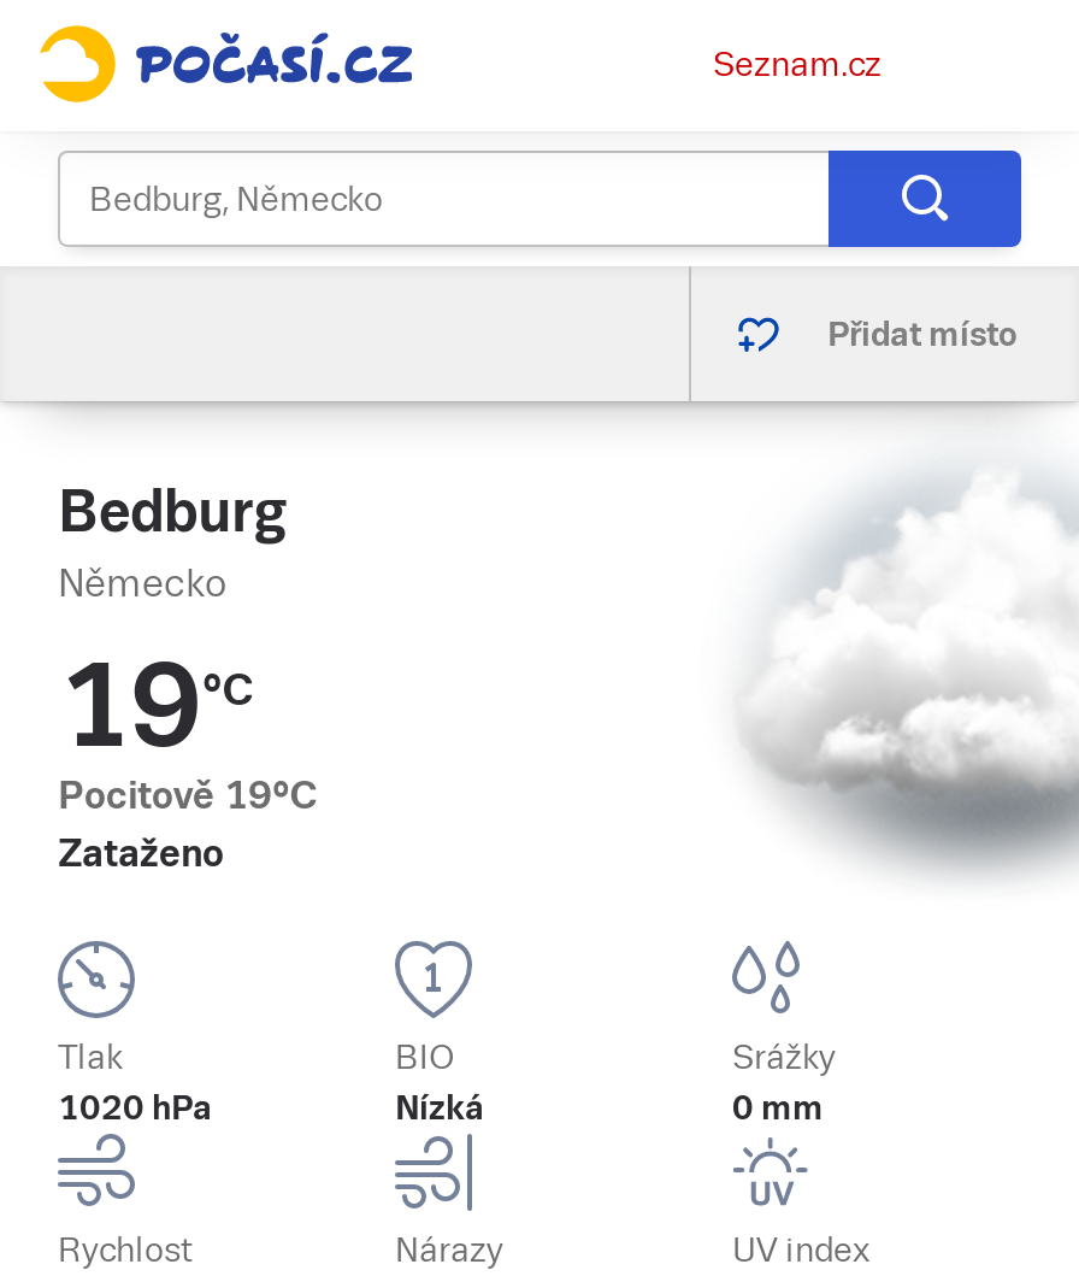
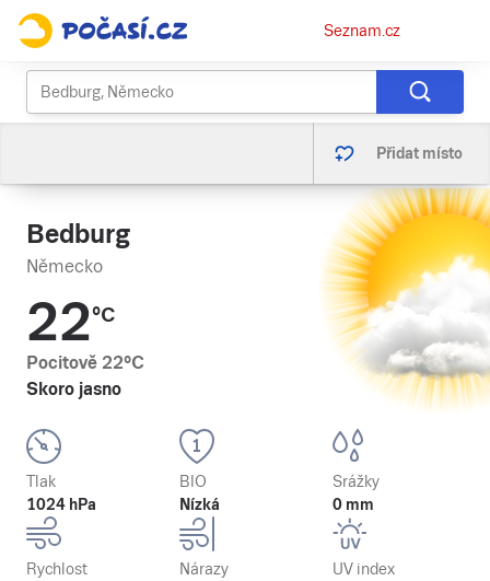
- [image]
+ [image]

- 19°C
- Pocitově 19°C
- Zataženo
+ 22°C
+ Pocitově 22°C
+ Skoro jasno

- 1020 hPa
+ 1024 hPa
